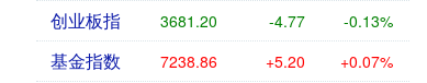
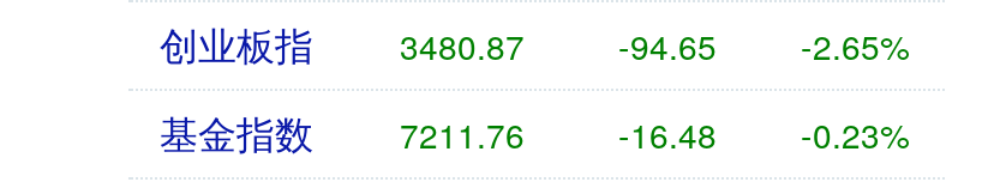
- 3681.20
+ 3480.87

- -4.77
+ -94.65

- -0.13%
+ -2.65%

- 7238.86
+ 7211.76

- +5.20
+ -16.48

- +0.07%
+ -0.23%
